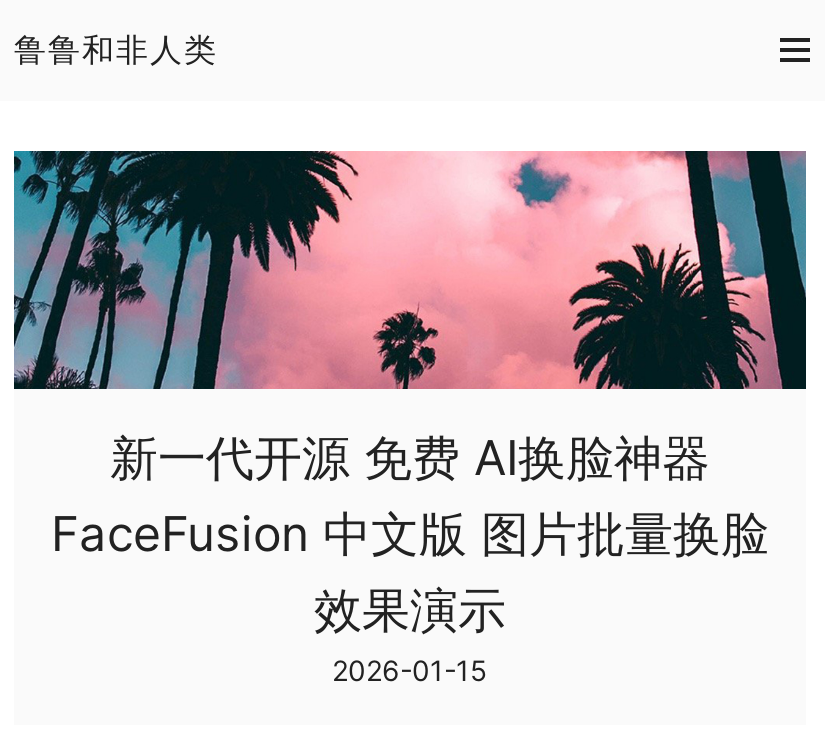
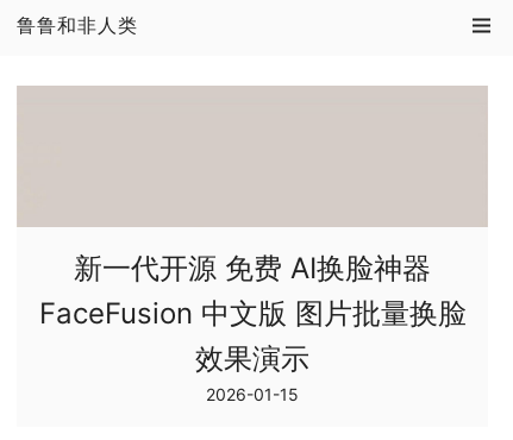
- [image]
